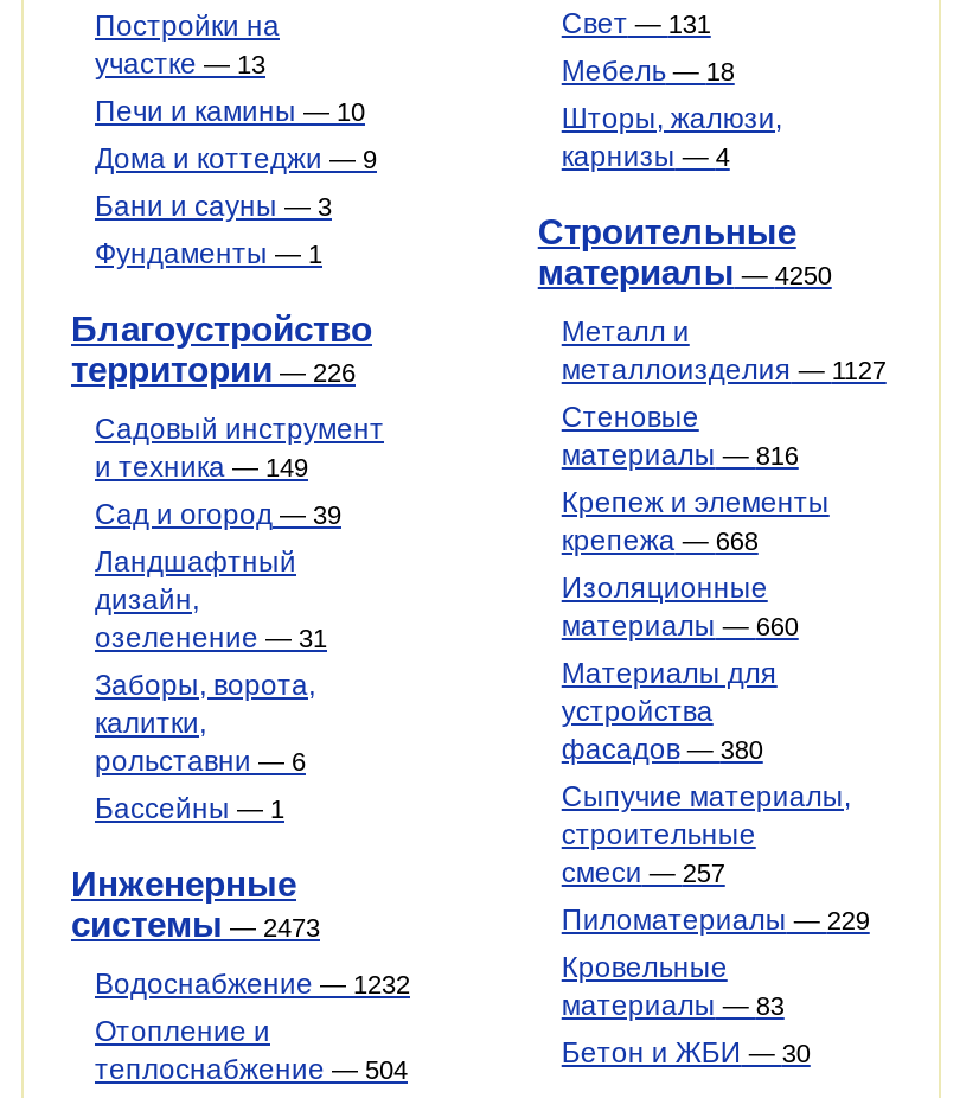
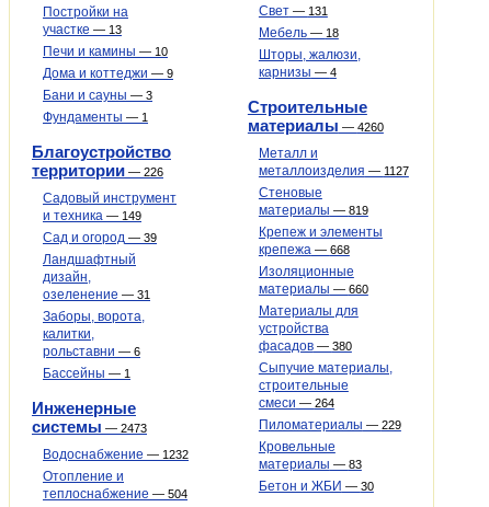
- материалы — 4250
+ материалы — 4260

- материалы — 816
+ материалы — 819

- смеси — 257
+ смеси — 264
